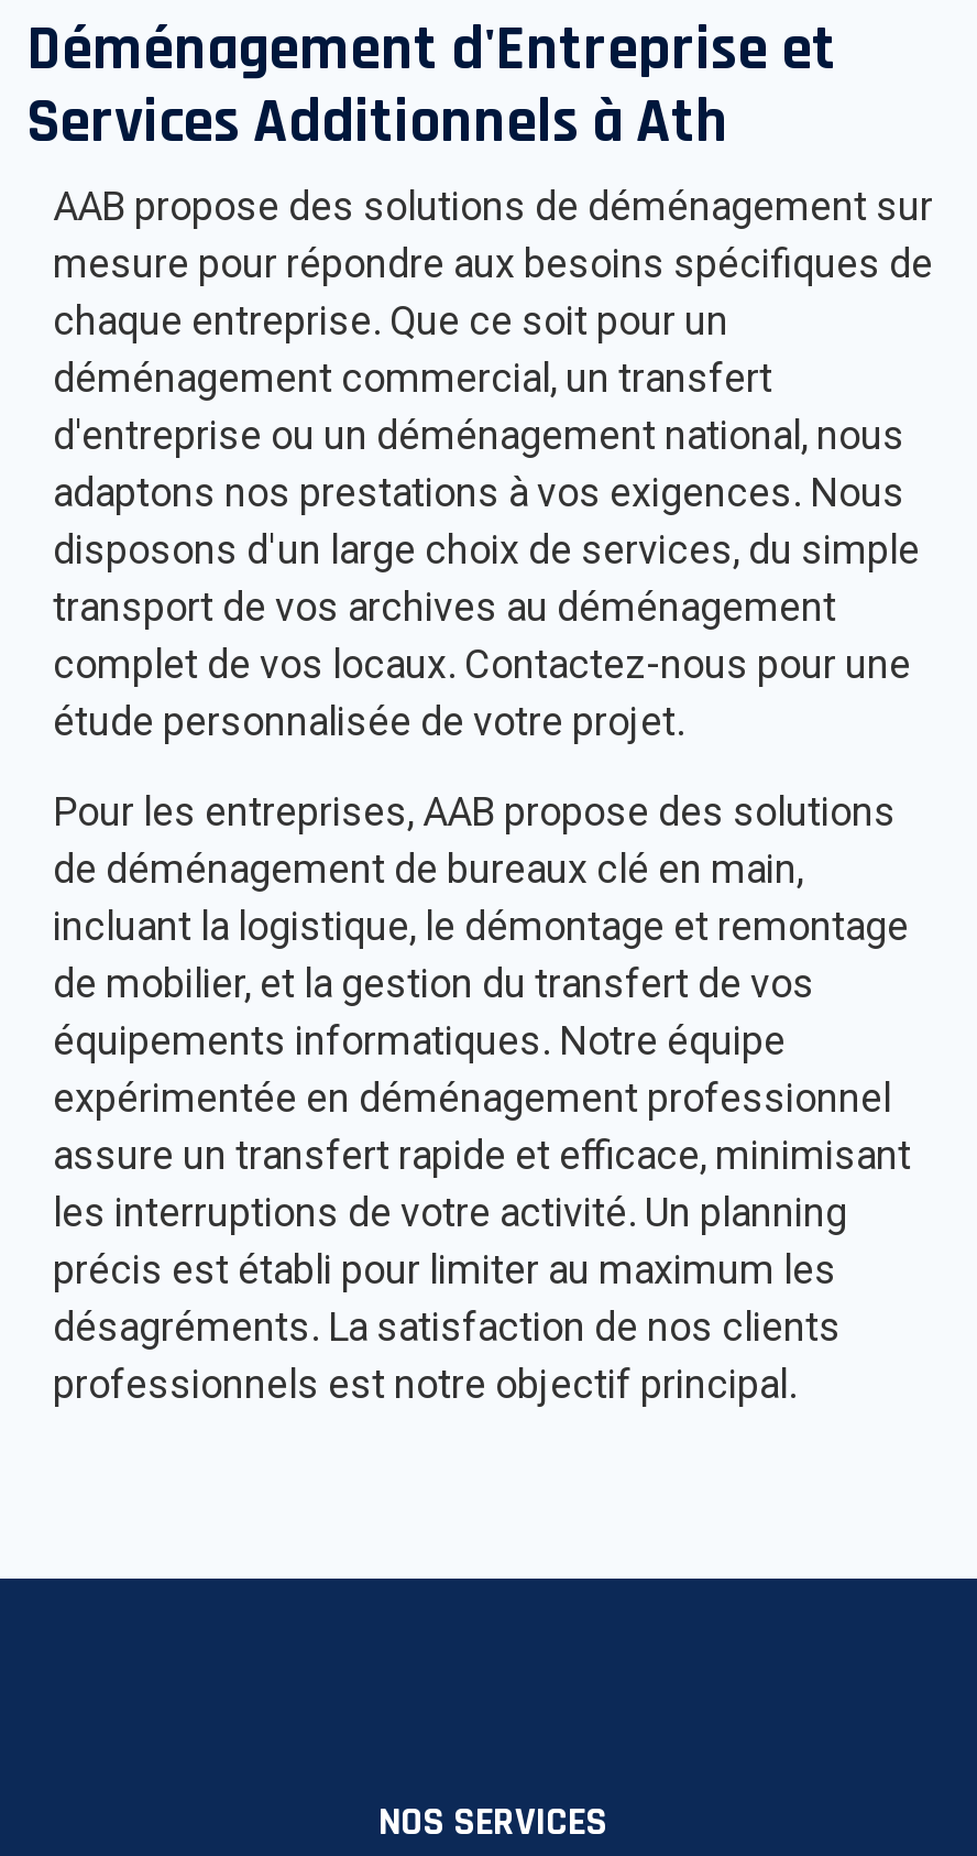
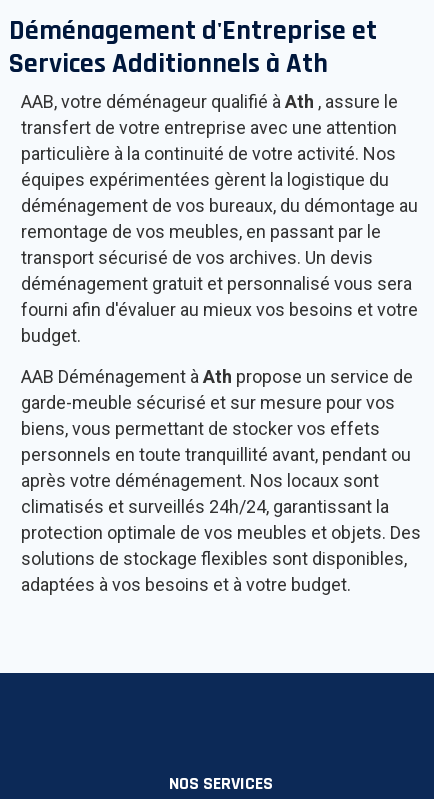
- AAB propose des solutions de déménagement sur
- mesure pour répondre aux besoins spécifiques de
- chaque entreprise. Que ce soit pour un
- déménagement commercial, un transfert
- d'entreprise ou un déménagement national, nous
- adaptons nos prestations à vos exigences. Nous
- disposons d'un large choix de services, du simple
- transport de vos archives au déménagement
- complet de vos locaux. Contactez-nous pour une
- étude personnalisée de votre projet.
+ AAB, votre déménageur qualifié à Ath, assure le
+ transfert de votre entreprise avec une attention
+ particulière à la continuité de votre activité. Nos
+ équipes expérimentées gèrent la logistique du
+ déménagement de vos bureaux, du démontage au
+ remontage de vos meubles, en passant par le
+ transport sécurisé de vos archives. Un devis
+ déménagement gratuit et personnalisé vous sera
+ fourni afin d'évaluer au mieux vos besoins et votre
+ budget.

- Pour les entreprises, AAB propose des solutions
- de déménagement de bureaux clé en main,
- incluant la logistique, le démontage et remontage
- de mobilier, et la gestion du transfert de vos
- équipements informatiques. Notre équipe
- expérimentée en déménagement professionnel
- assure un transfert rapide et efficace, minimisant
- les interruptions de votre activité. Un planning
- précis est établi pour limiter au maximum les
- désagréments. La satisfaction de nos clients
- professionnels est notre objectif principal.
+ AAB Déménagement à Ath propose un service de
+ garde-meuble sécurisé et sur mesure pour vos
+ biens, vous permettant de stocker vos effets
+ personnels en toute tranquillité avant, pendant ou
+ après votre déménagement. Nos locaux sont
+ climatisés et surveillés 24h/24, garantissant la
+ protection optimale de vos meubles et objets. Des
+ solutions de stockage flexibles sont disponibles,
+ adaptées à vos besoins et à votre budget.
